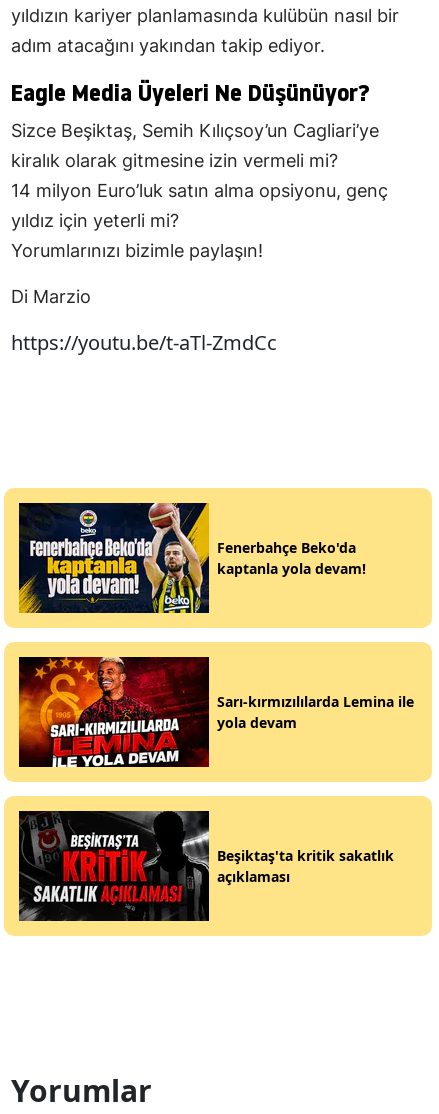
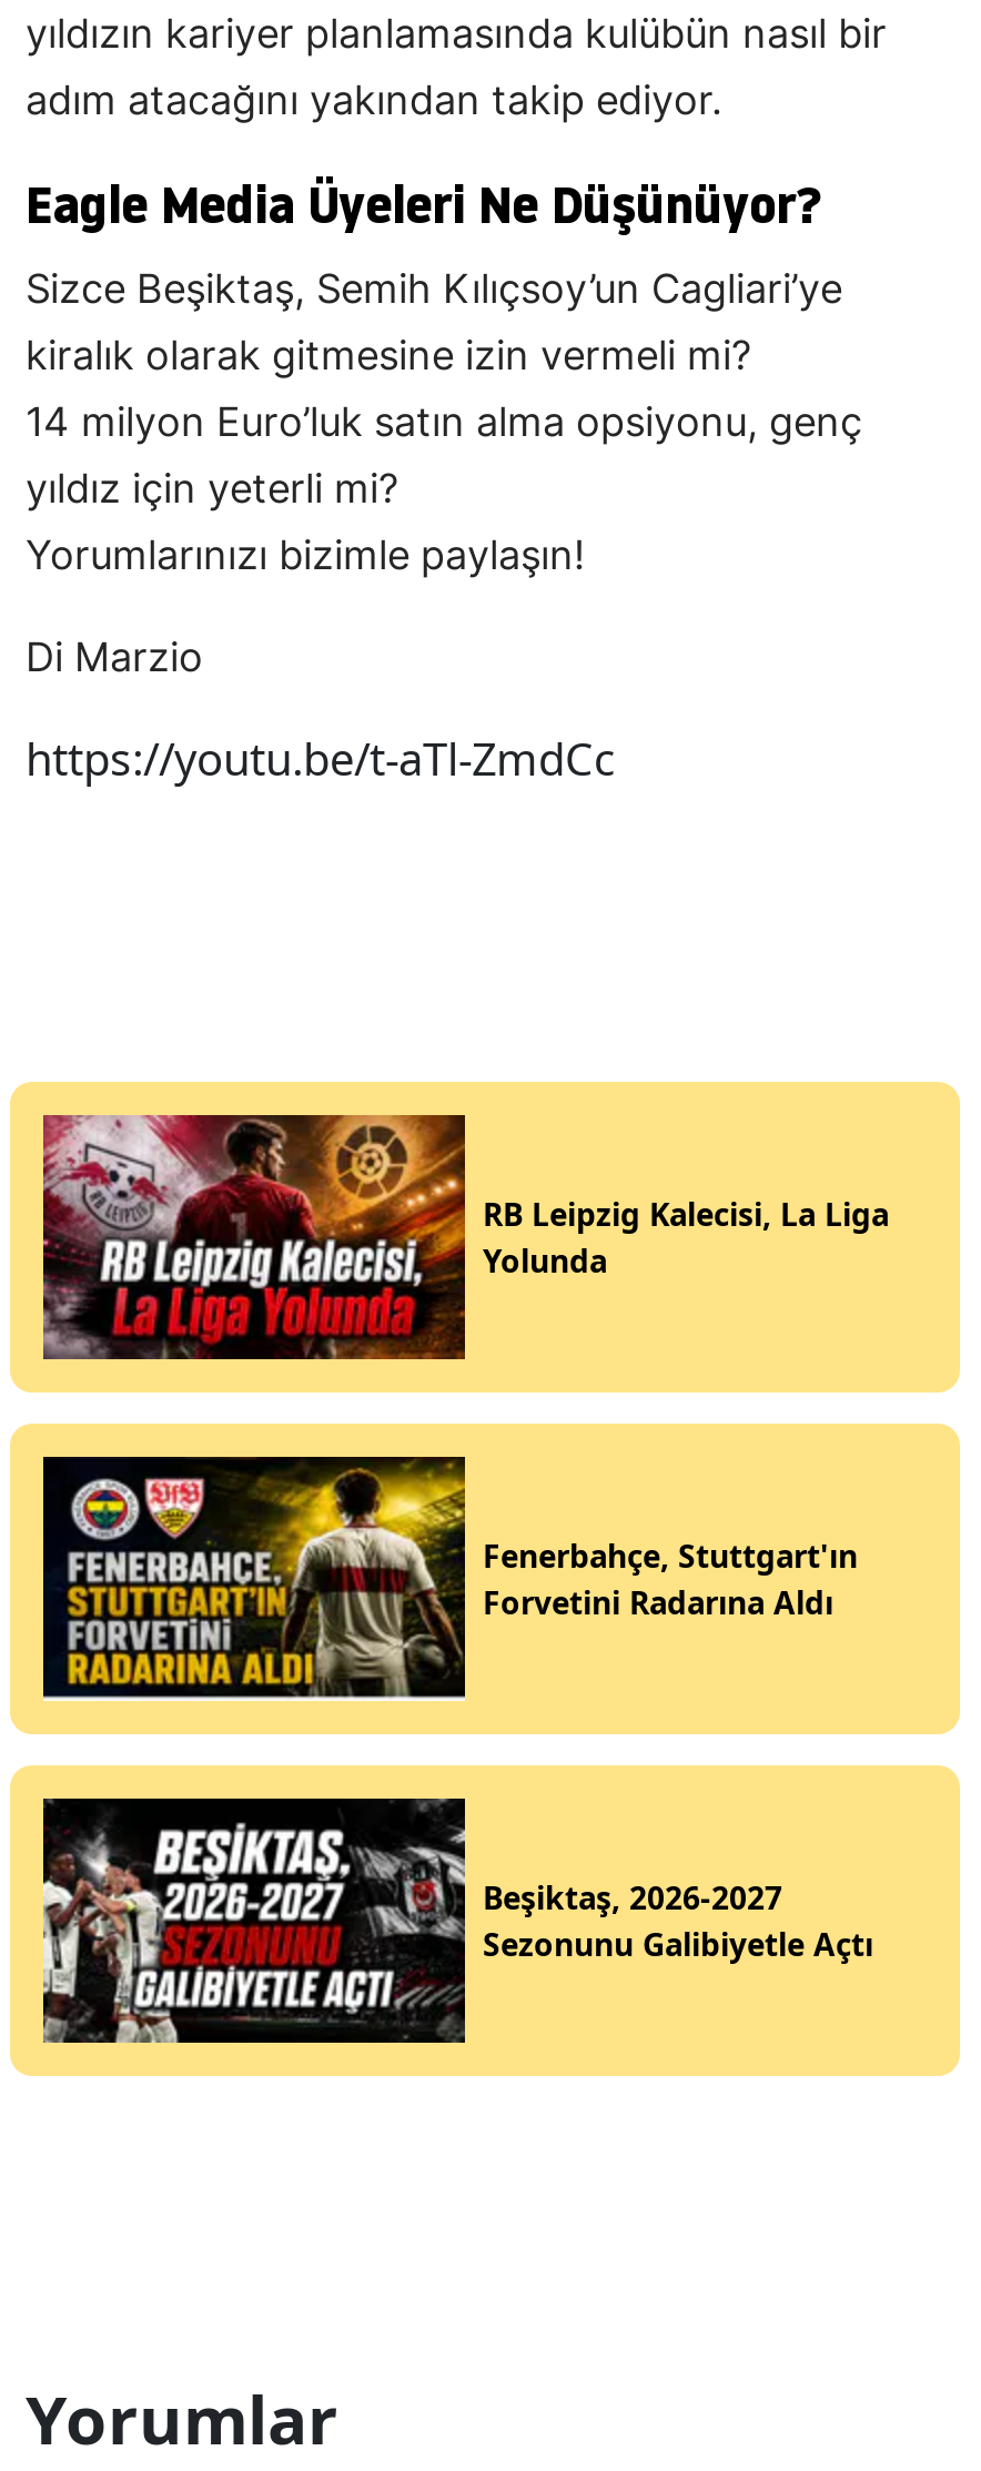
- [image]
- Fenerbahçe Beko'da
- kaptanla yola devam!
+ [image]
+ RB Leipzig Kalecisi, La Liga
+ Yolunda

- [image]
- Sarı-kırmızılılarda Lemina ile
- yola devam
+ [image]
+ Fenerbahçe, Stuttgart'ın
+ Forvetini Radarına Aldı

- [image]
- Beşiktaş'ta kritik sakatlık
- açıklaması
+ [image]
+ Beşiktaş, 2026-2027
+ Sezonunu Galibiyetle Açtı
